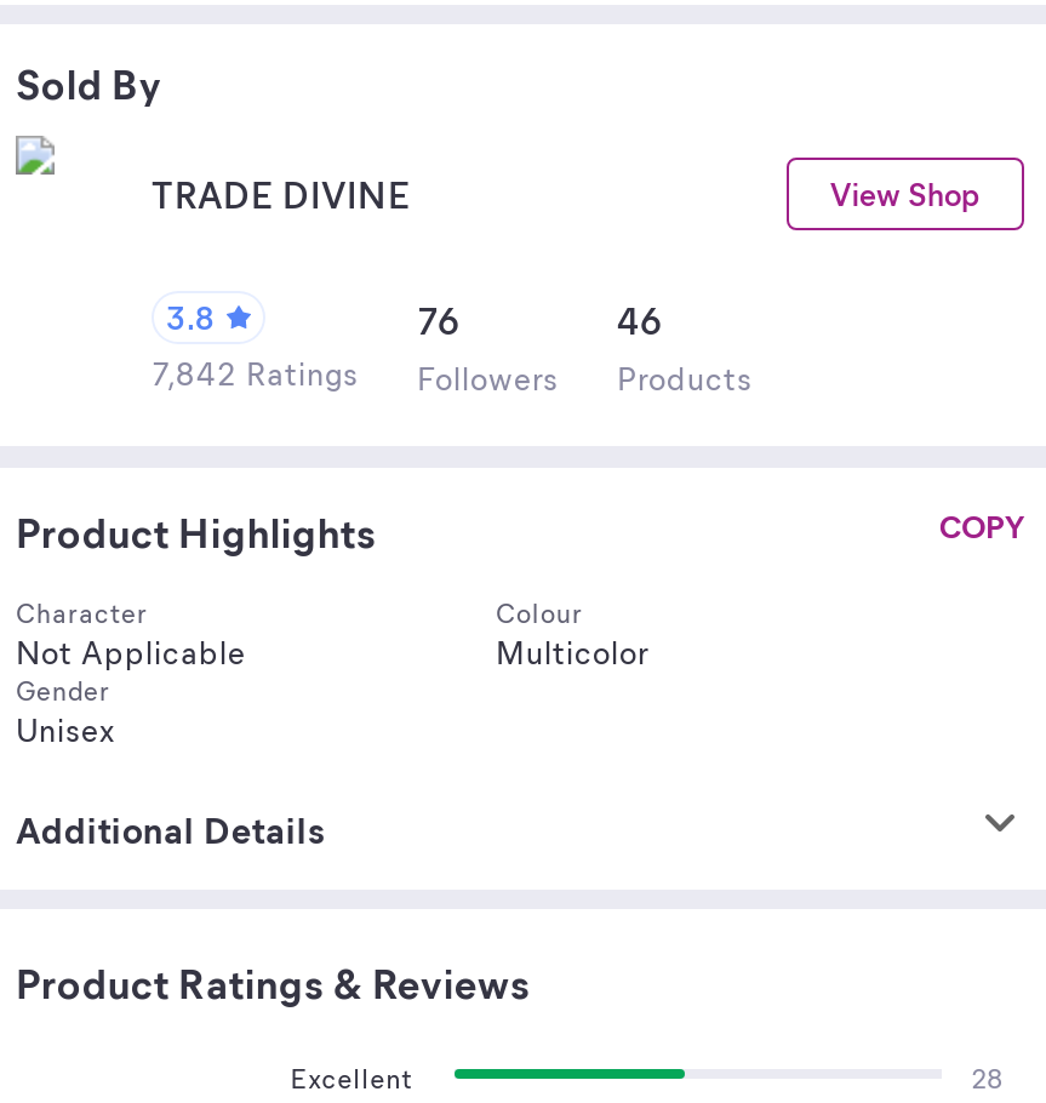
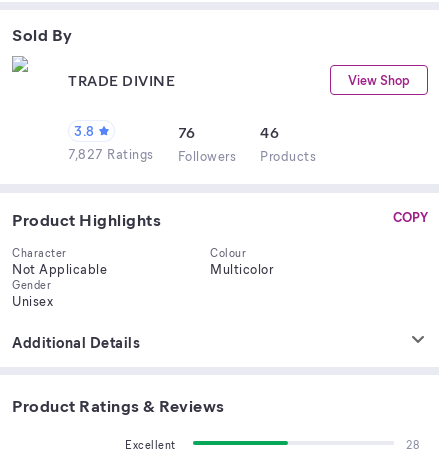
- 7,842 Ratings Followers Products
+ 7,827 Ratings Followers Products
